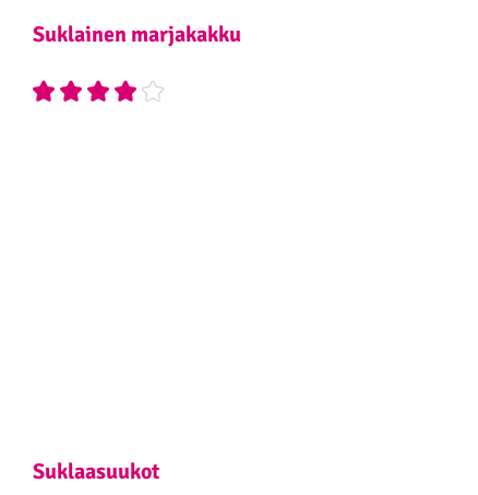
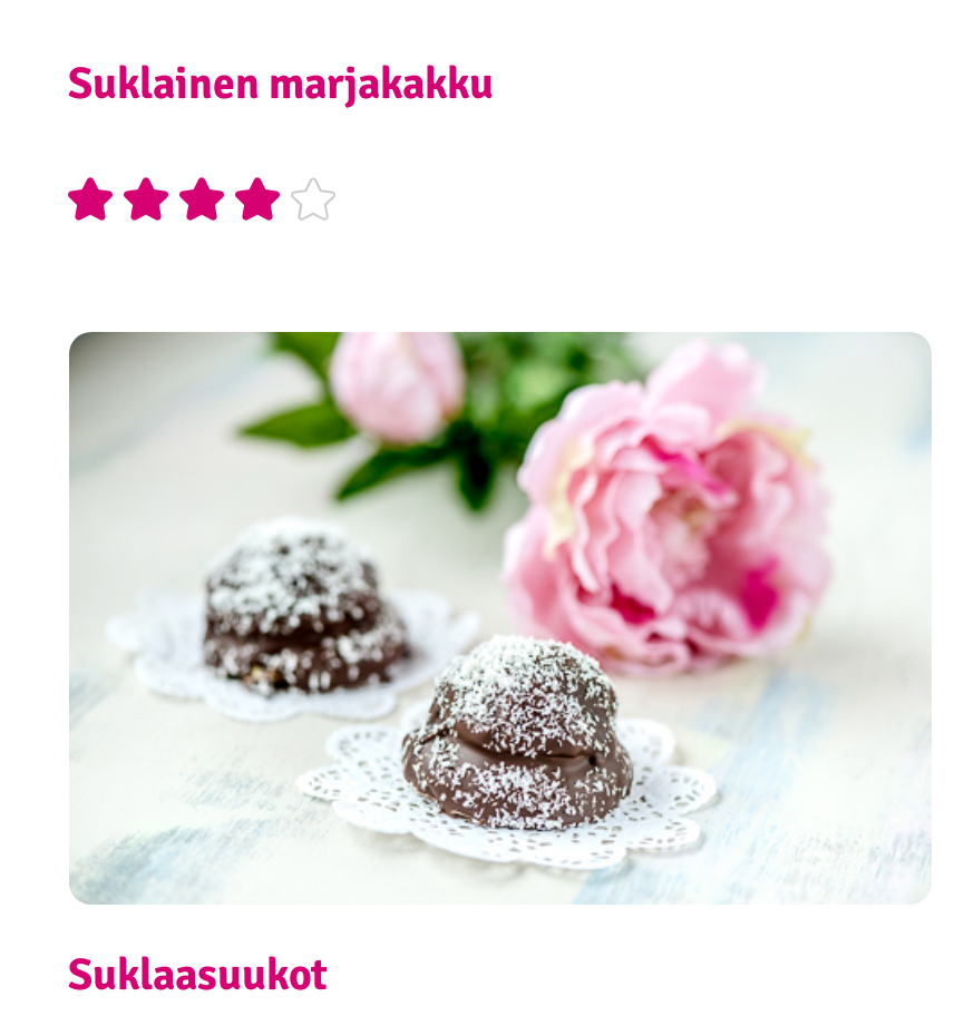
+ [image]
